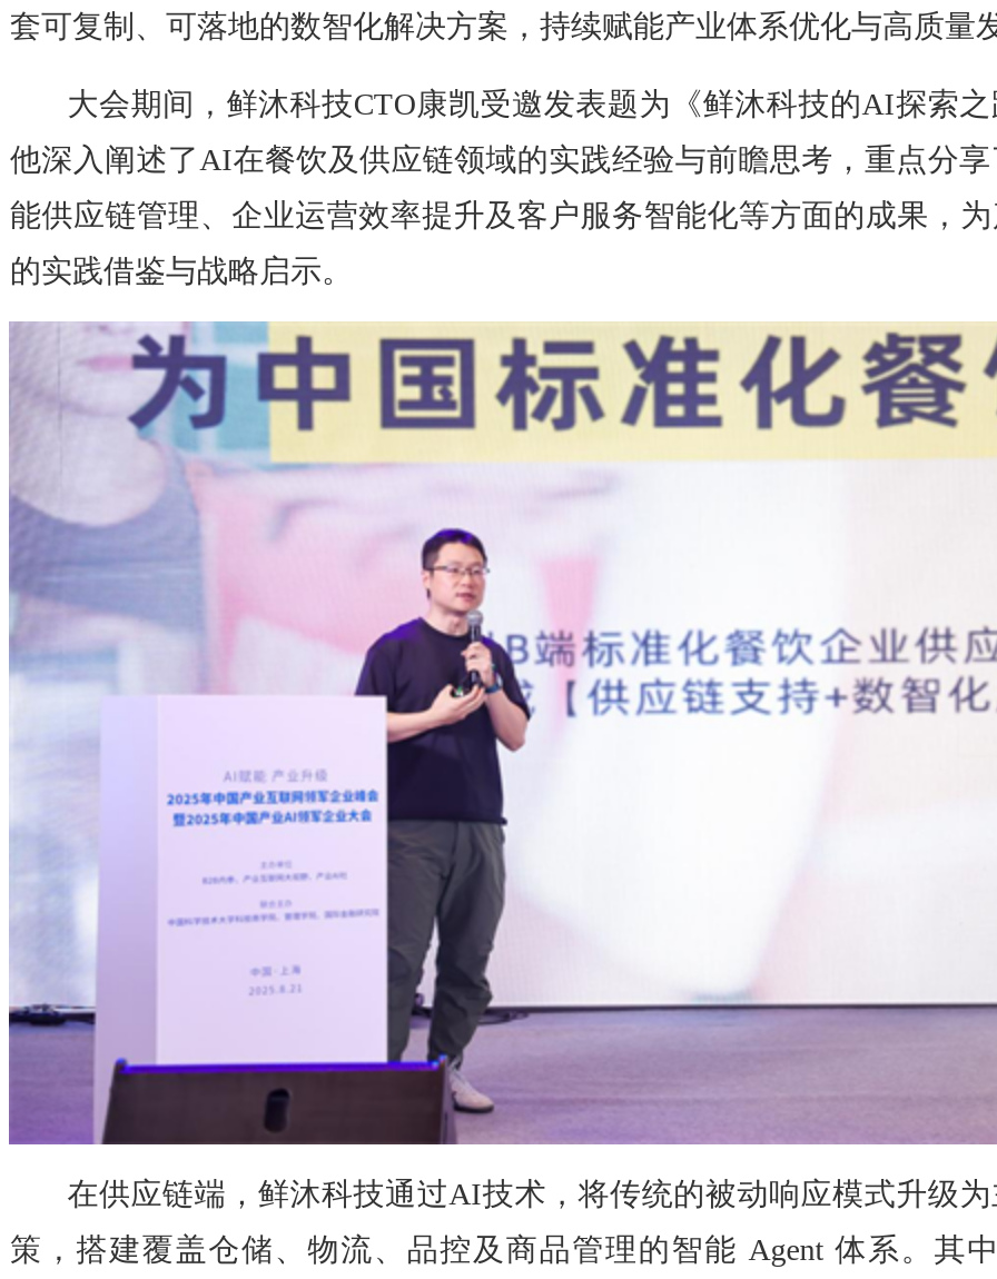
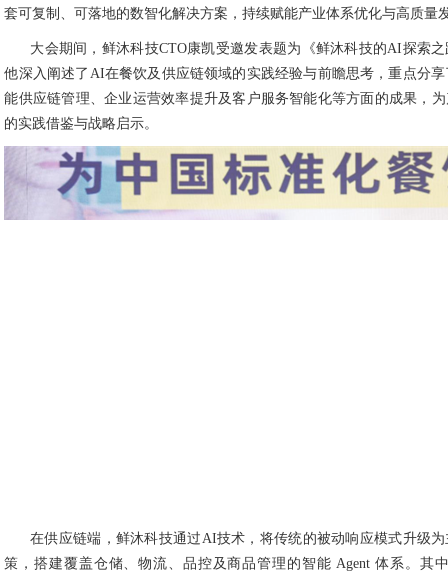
- [image]
